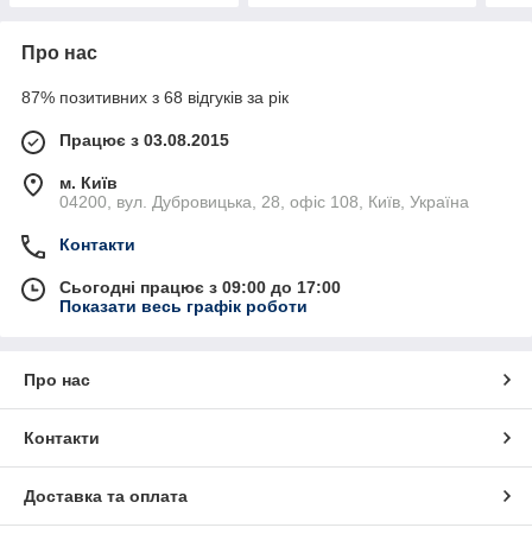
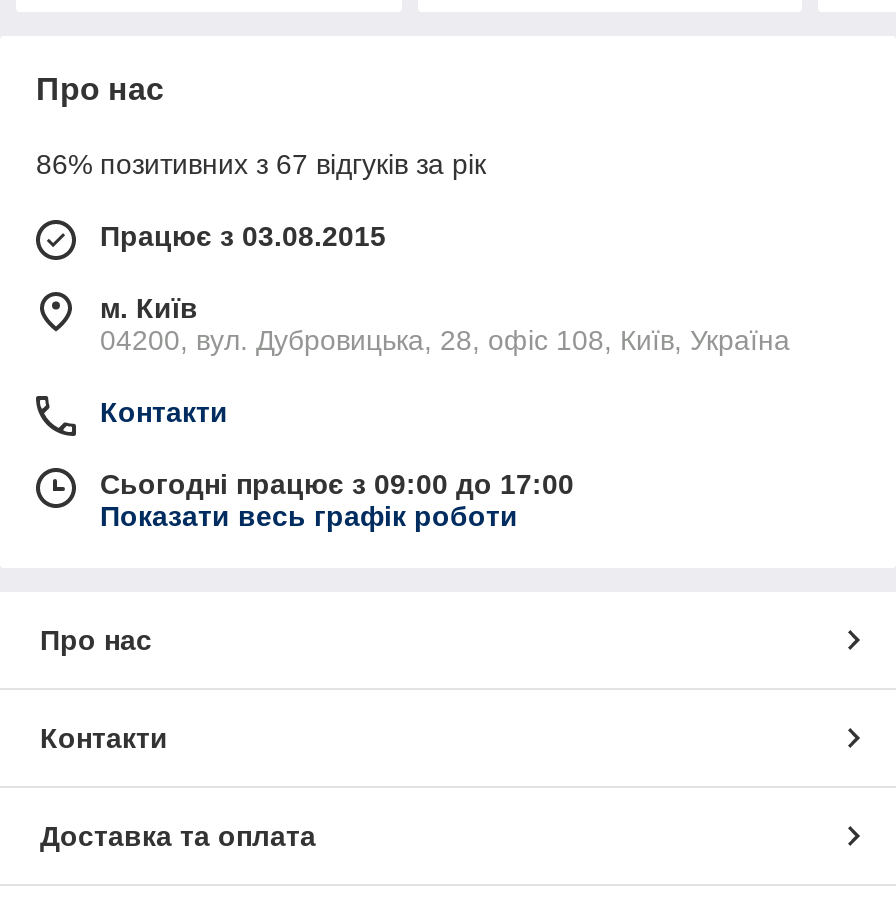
- 87% позитивних з 68 відгуків за рік
+ 86% позитивних з 67 відгуків за рік
